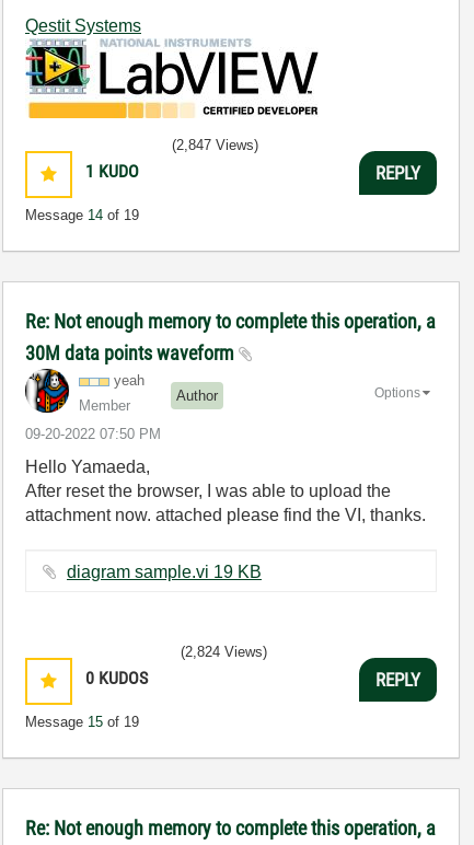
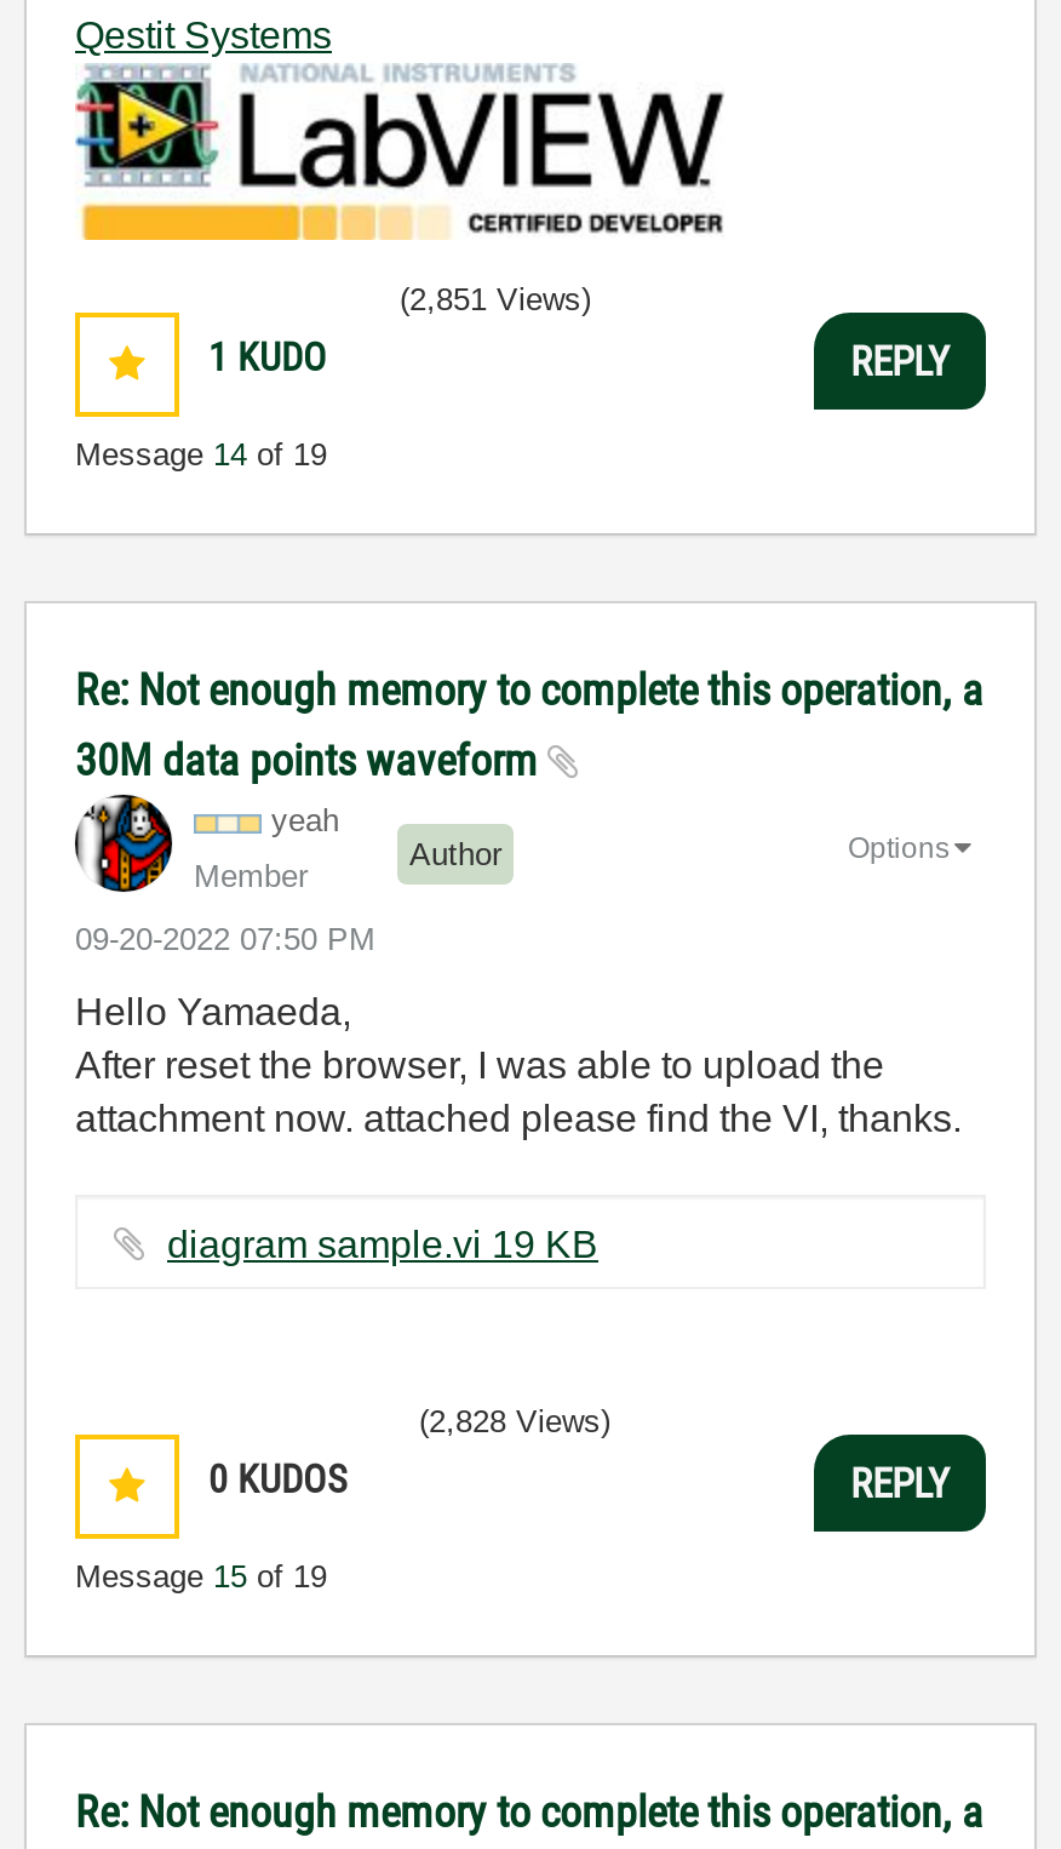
- (2,847 Views)
+ (2,851 Views)

- (2,824 Views)
+ (2,828 Views)
